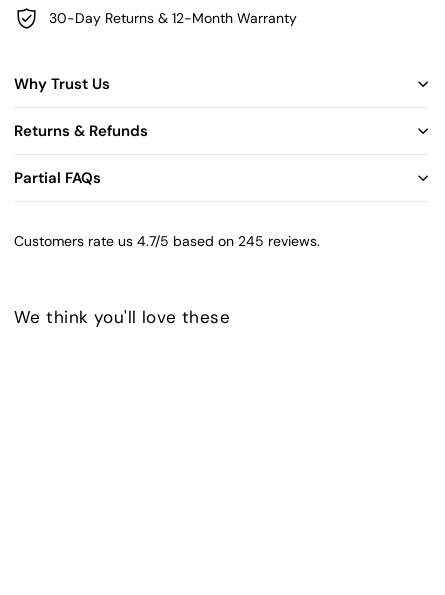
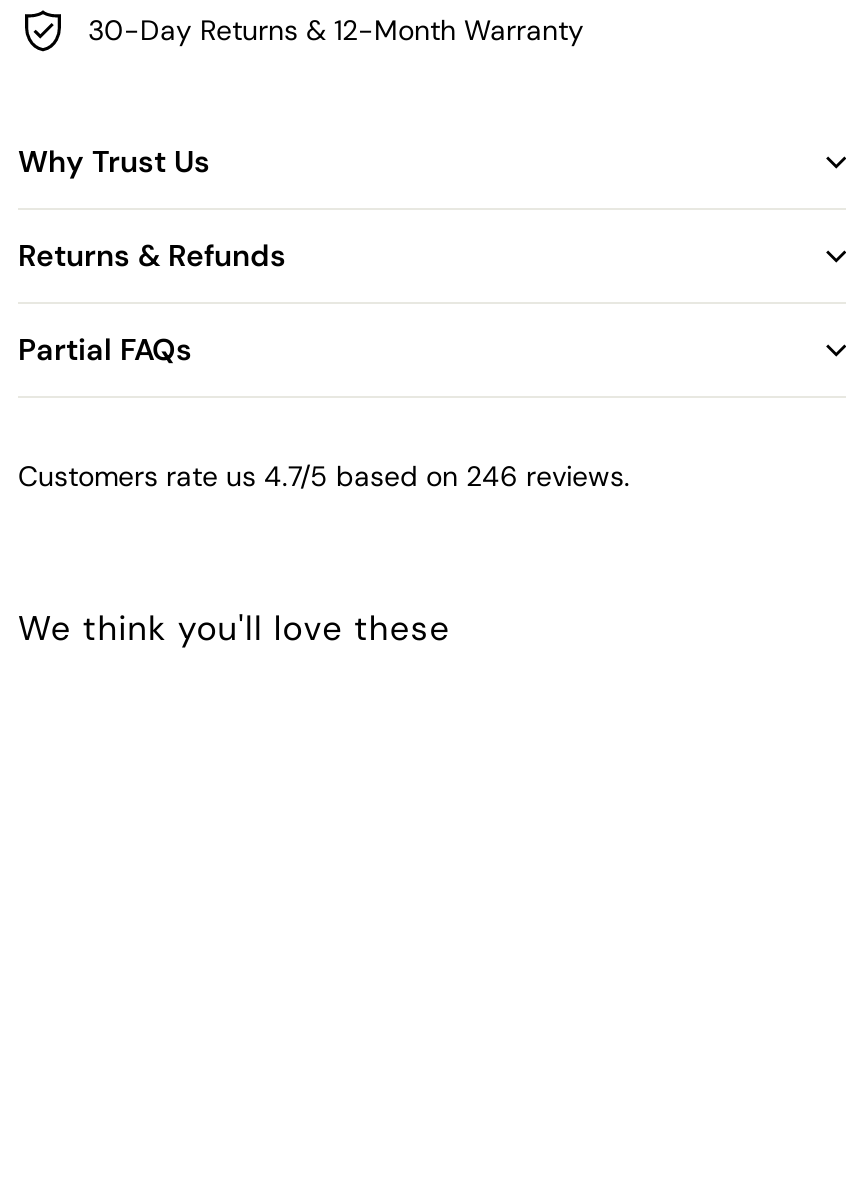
- Customers rate us 4.7/5 based on 245 reviews.
+ Customers rate us 4.7/5 based on 246 reviews.
